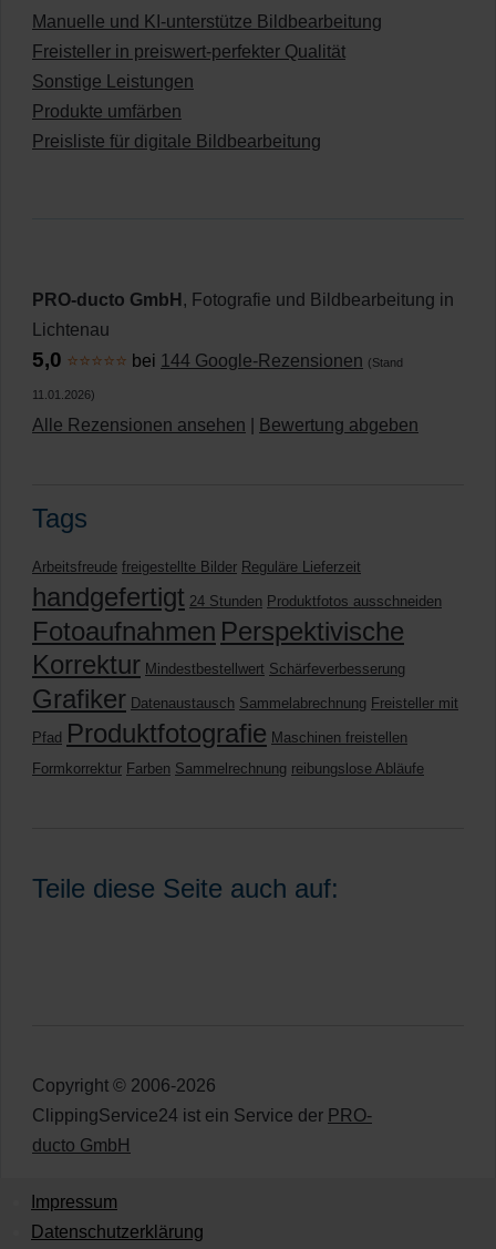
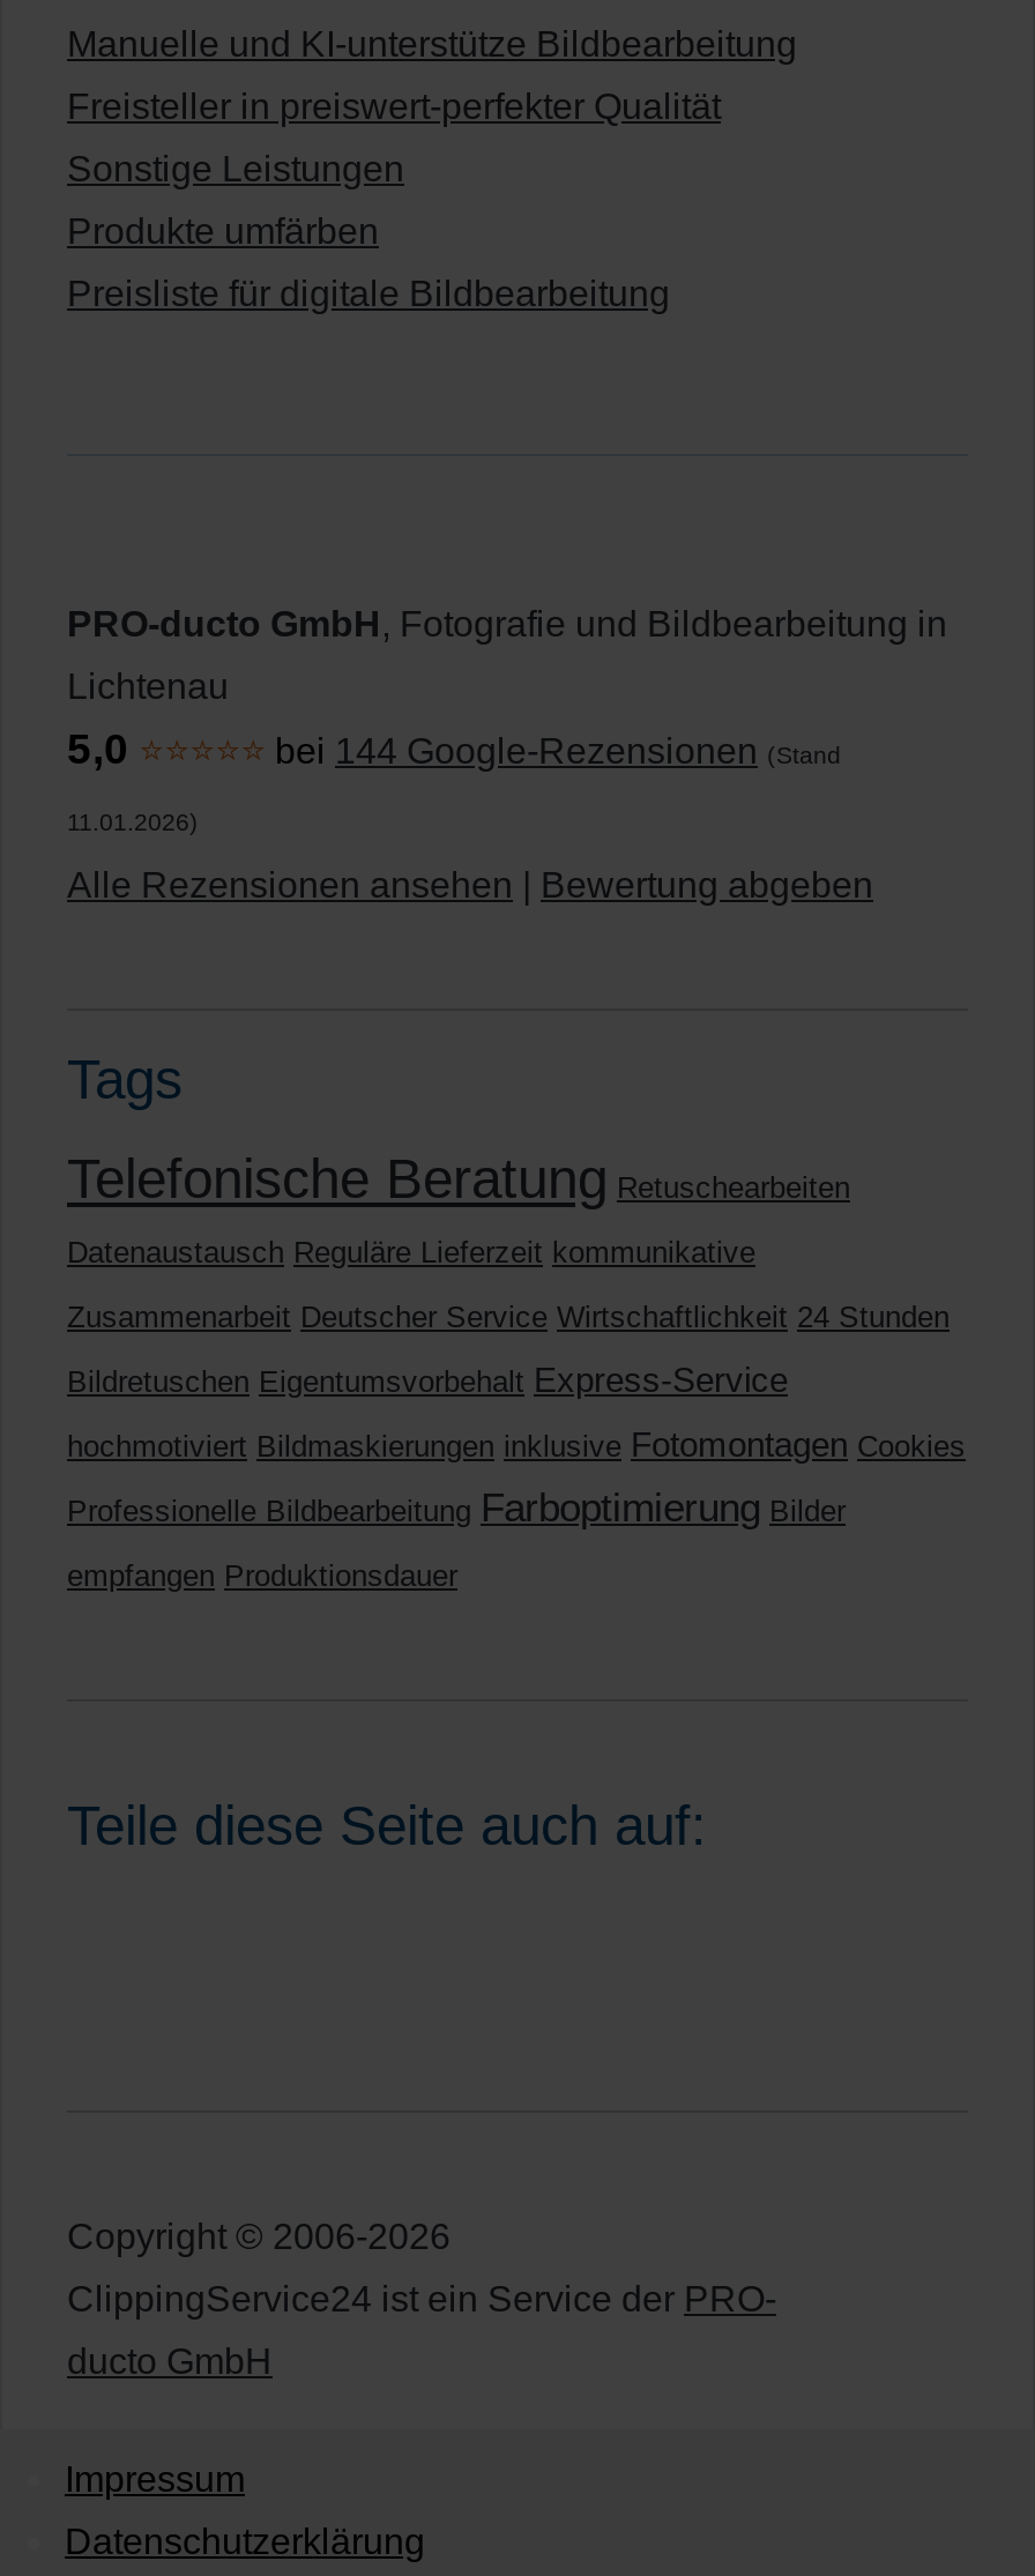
- Arbeitsfreude freigestellte Bilder Reguläre Lieferzeit
- handgefertigt 24 Stunden Produktfotos ausschneiden
- Fotoaufnahmen Perspektivische
- Korrektur Mindestbestellwert Schärfeverbesserung
- Grafiker Datenaustausch Sammelabrechnung Freisteller mit
- Pfad Produktfotografie Maschinen freistellen
- Formkorrektur Farben Sammelrechnung reibungslose Abläufe
+ Telefonische Beratung Retuschearbeiten
+ Datenaustausch Reguläre Lieferzeit kommunikative
+ Zusammenarbeit Deutscher Service Wirtschaftlichkeit 24 Stunden
+ Bildretuschen Eigentumsvorbehalt Express-Service
+ hochmotiviert Bildmaskierungen inklusive Fotomontagen Cookies
+ Professionelle Bildbearbeitung Farboptimierung Bilder
+ empfangen Produktionsdauer
